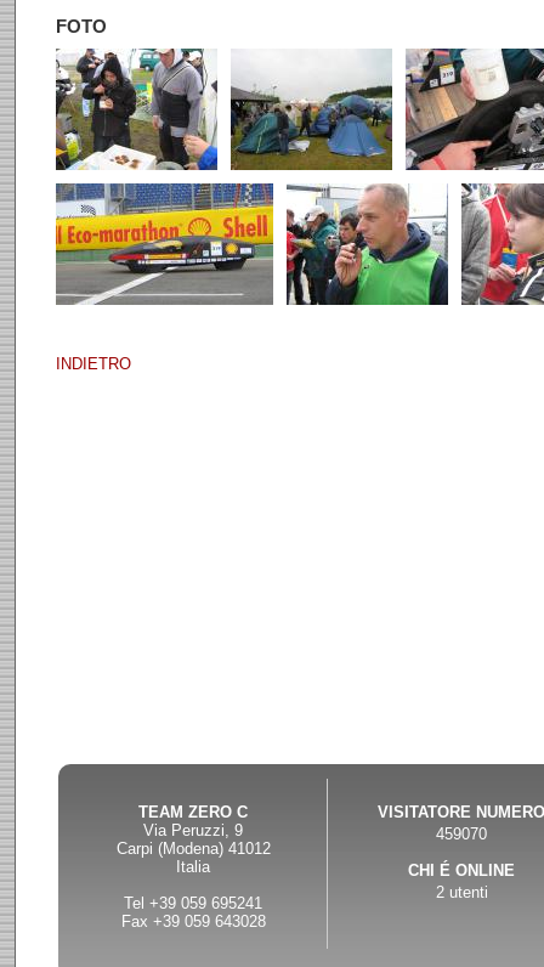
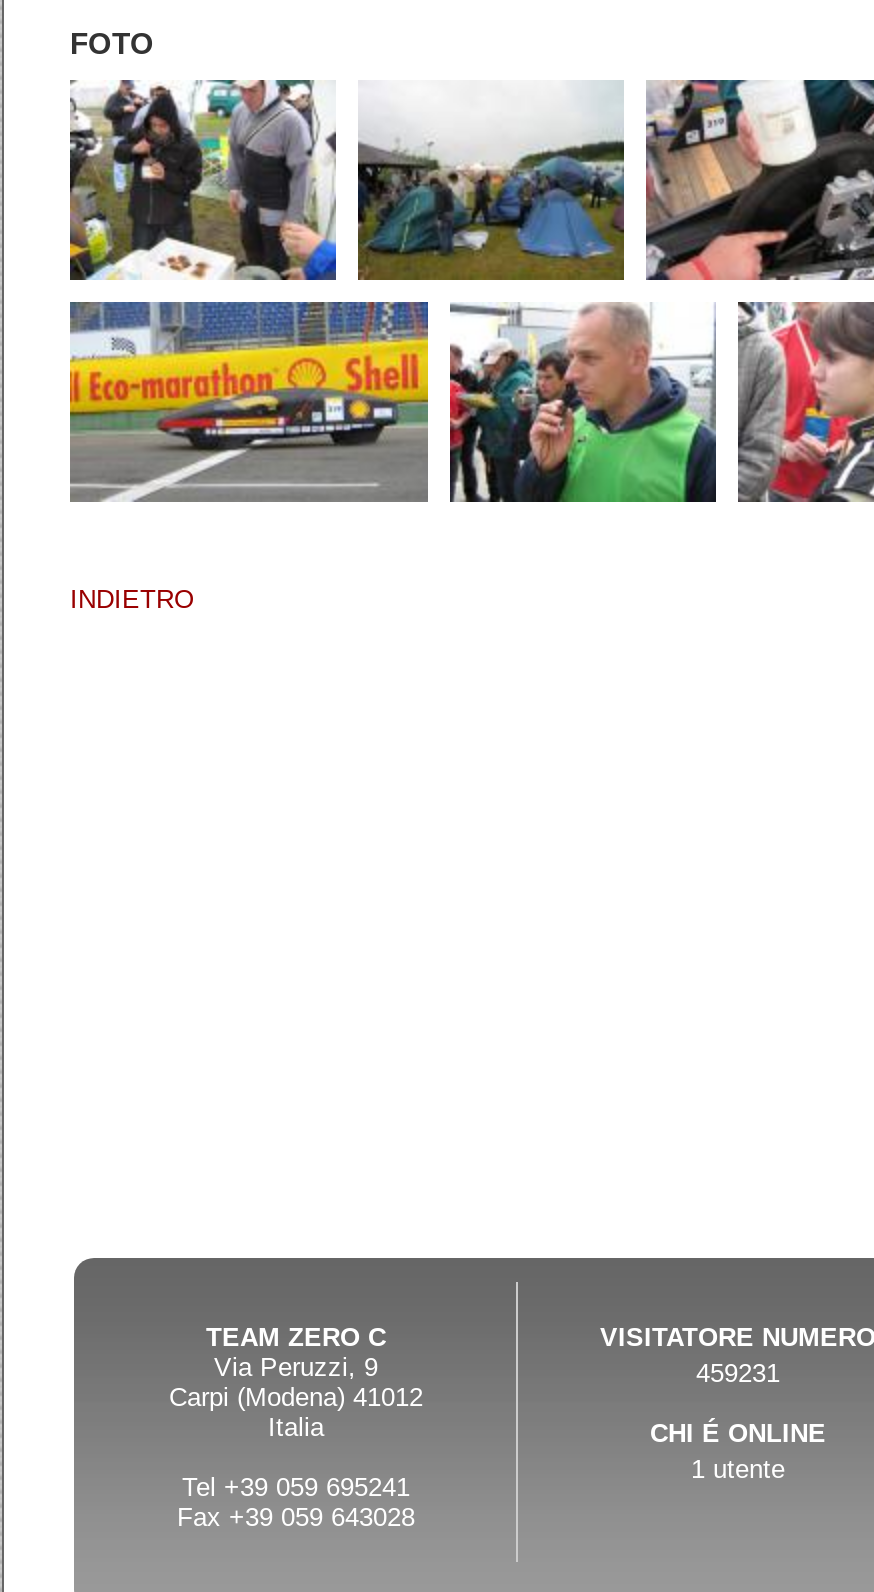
- 459070
+ 459231

- 2 utenti
+ 1 utente
